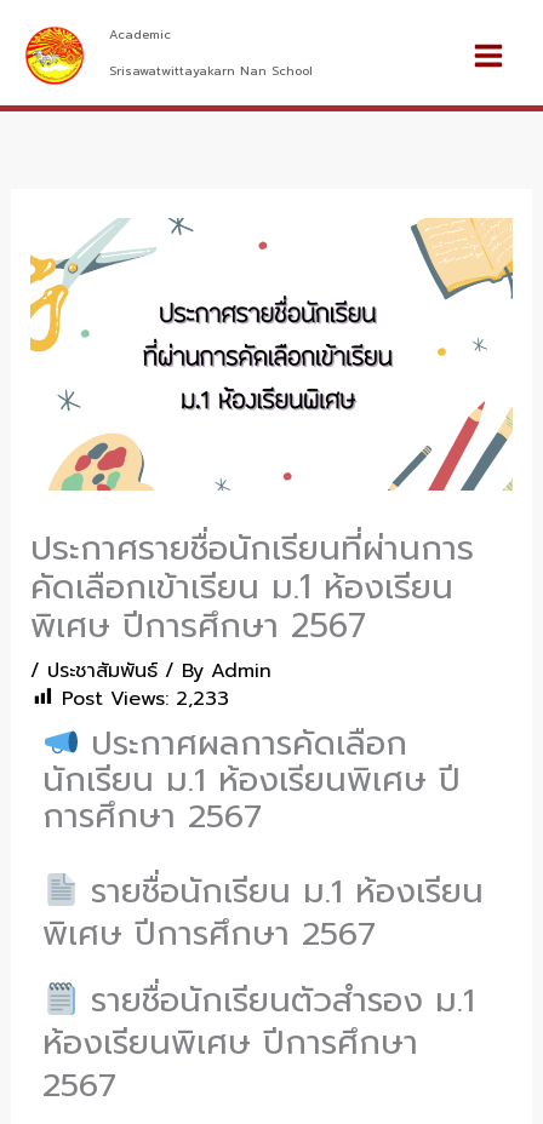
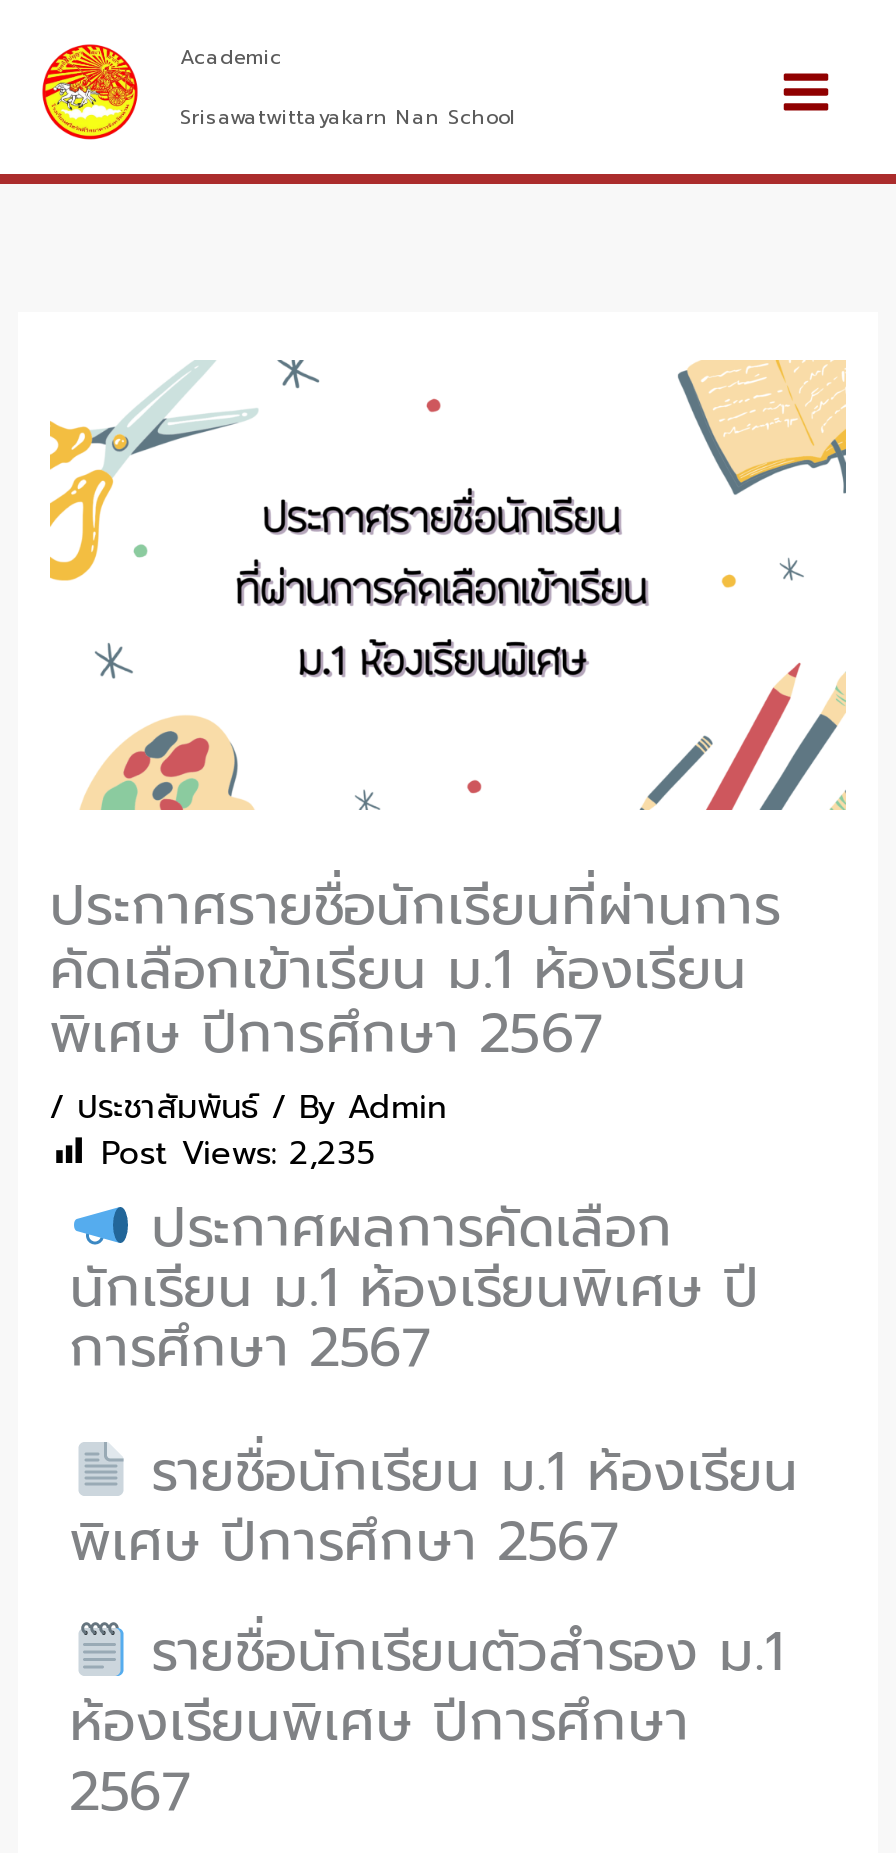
- Post Views: 2,233
+ Post Views: 2,235
